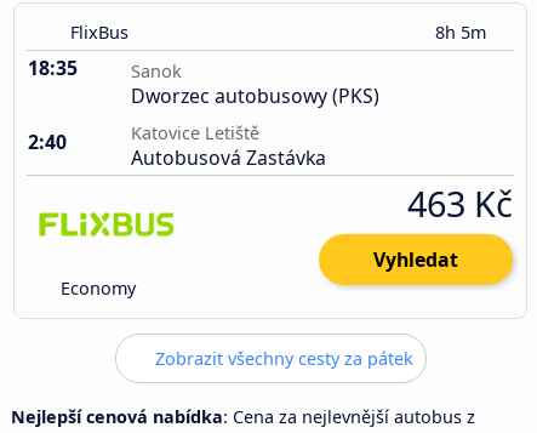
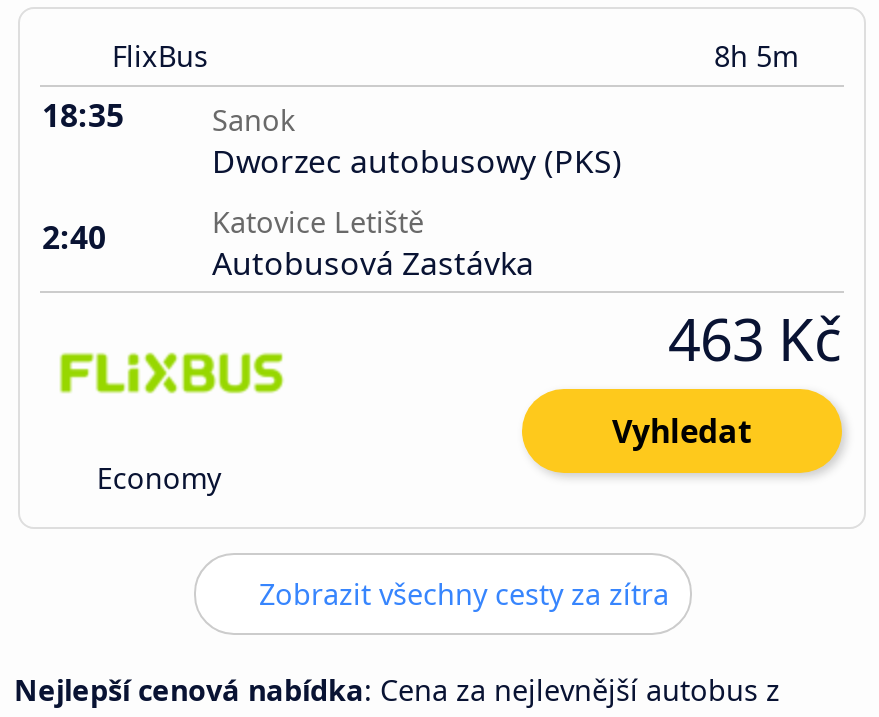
- Zobrazit všechny cesty za pátek
+ Zobrazit všechny cesty za zítra
